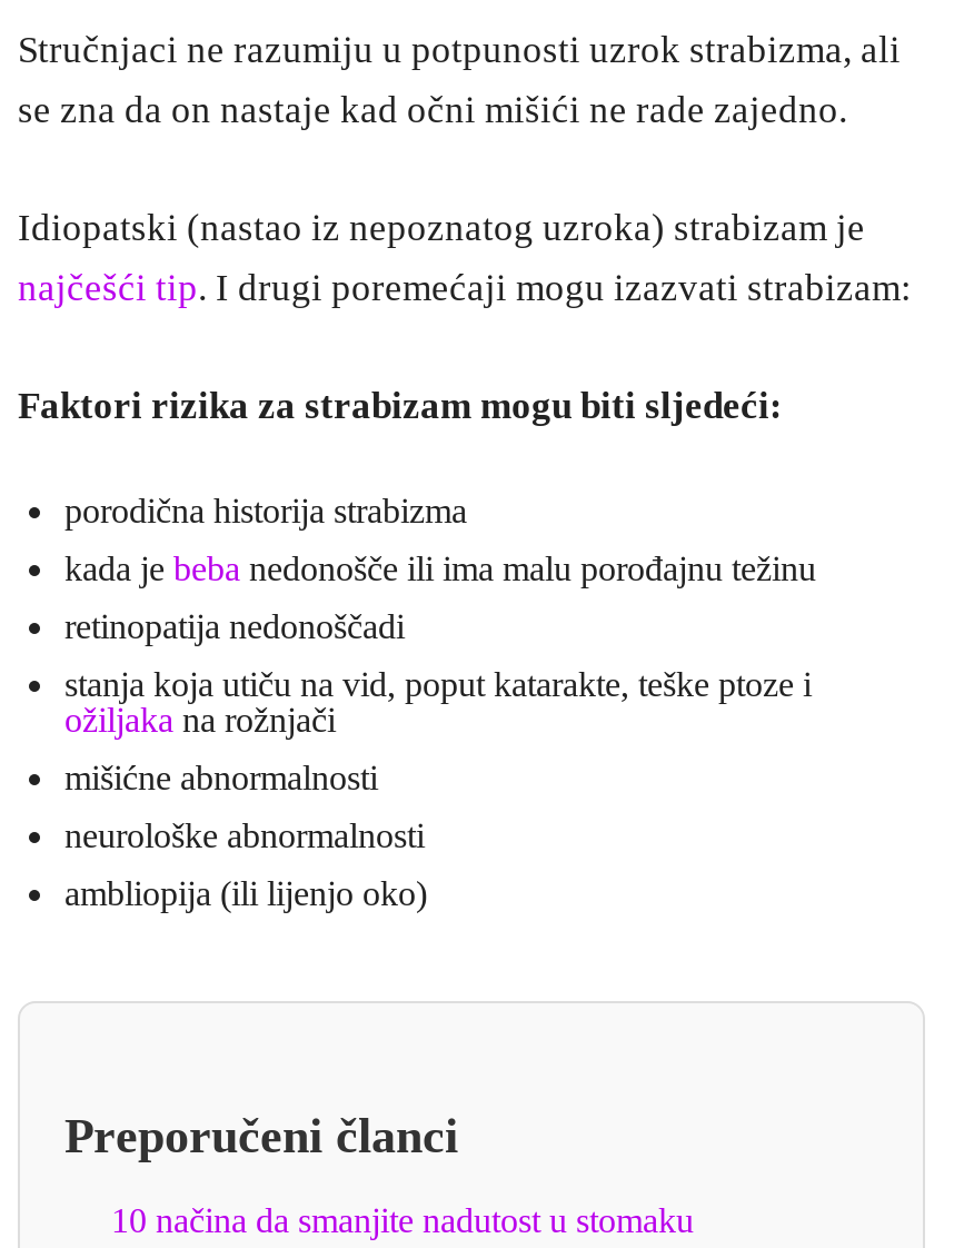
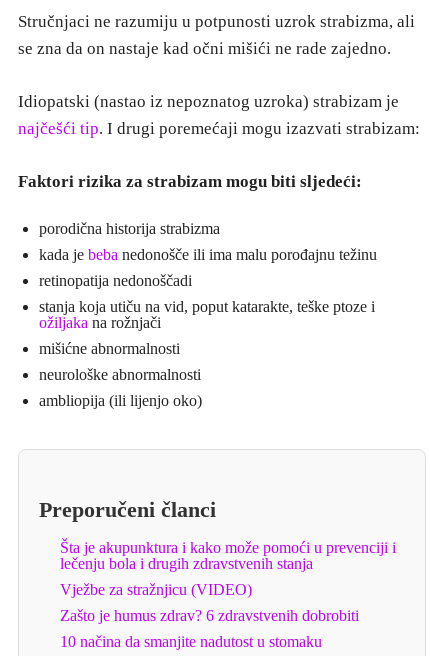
+ Šta je akupunktura i kako može pomoći u prevenciji i
+ lečenju bola i drugih zdravstvenih stanja
+ Vježbe za stražnjicu (VIDEO)
+ Zašto je humus zdrav? 6 zdravstvenih dobrobiti
